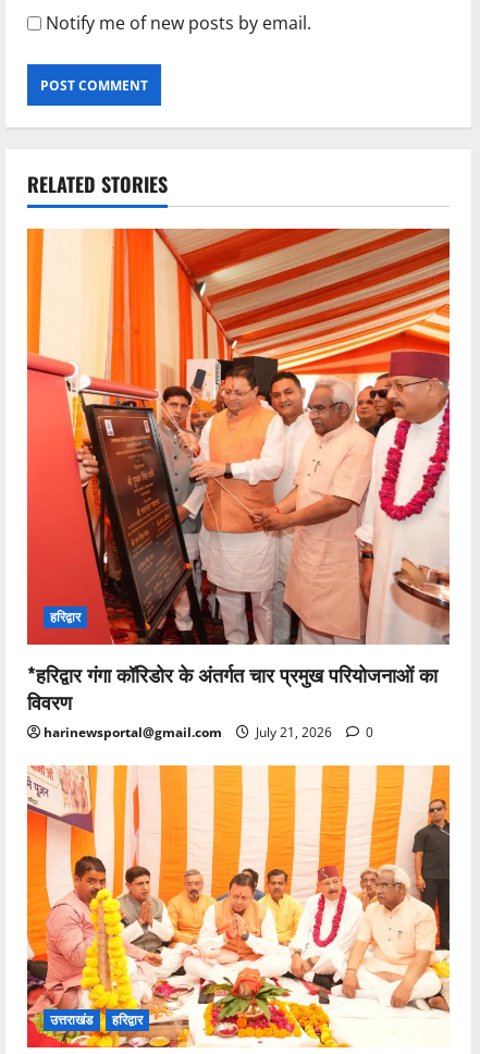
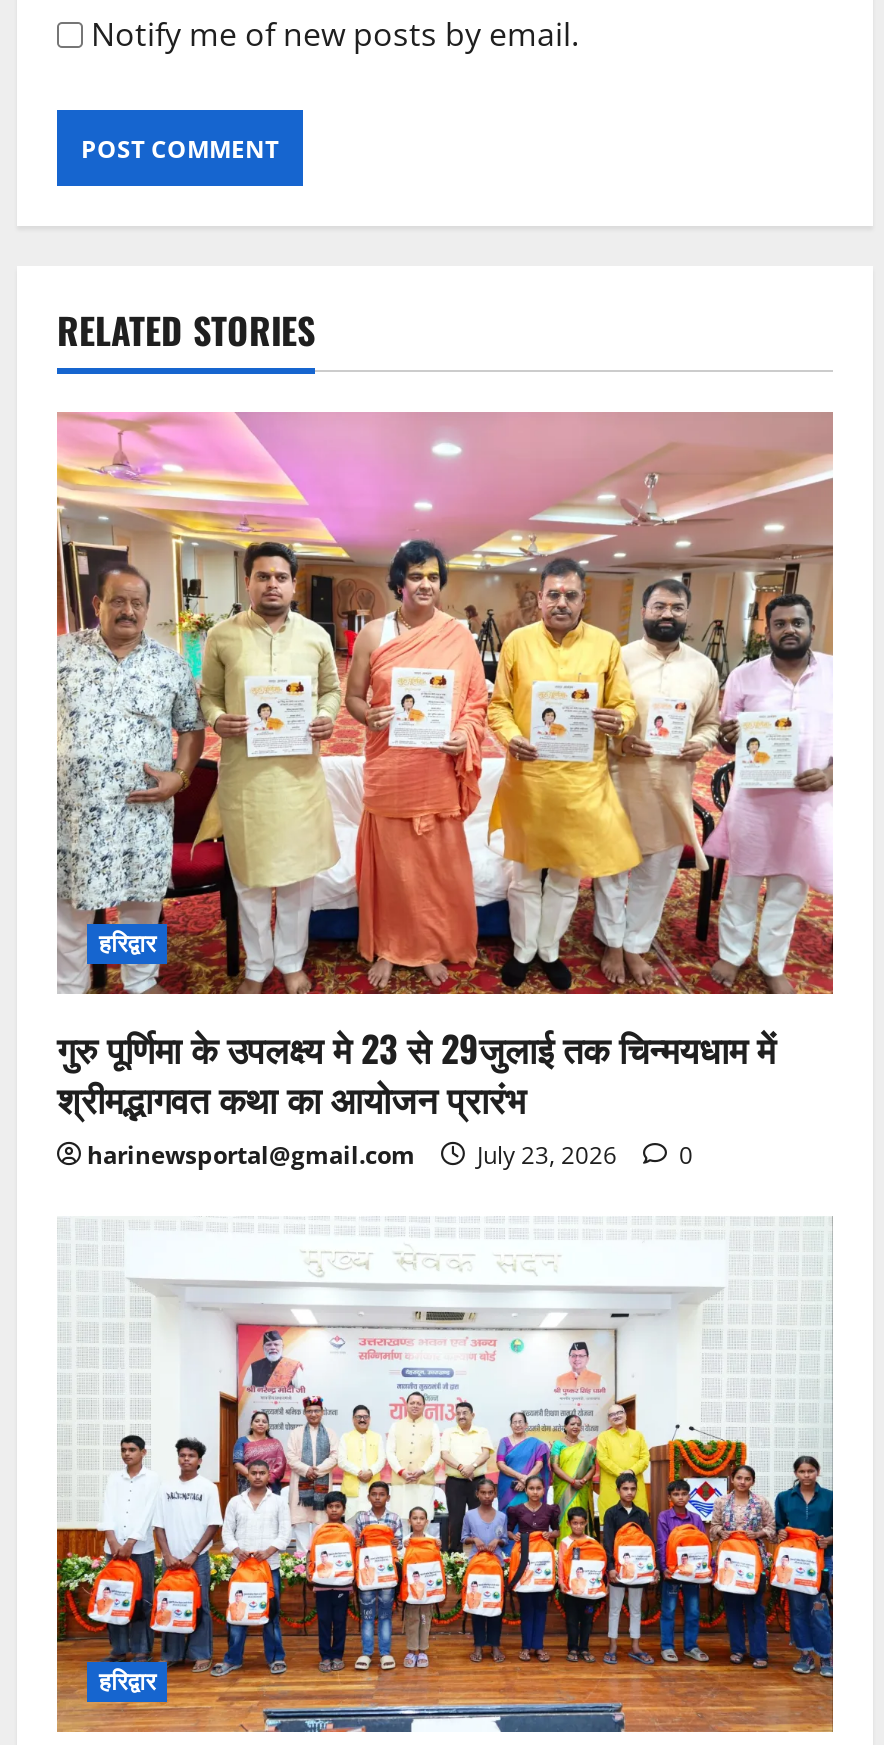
- [image]
- *हरिद्वार गंगा कॉरिडोर के अंतर्गत चार प्रमुख परियोजनाओं का
- विवरण
+ [image]
+ गुरु पूर्णिमा के उपलक्ष्य मे 23 से 29जुलाई तक चिन्मयधाम में
+ श्रीमद्भागवत कथा का आयोजन प्रारंभ

- harinewsportal@gmail.com July 21, 2026 0
+ harinewsportal@gmail.com July 23, 2026 0

- [image]
+ [image]

- उत्तराखंड
